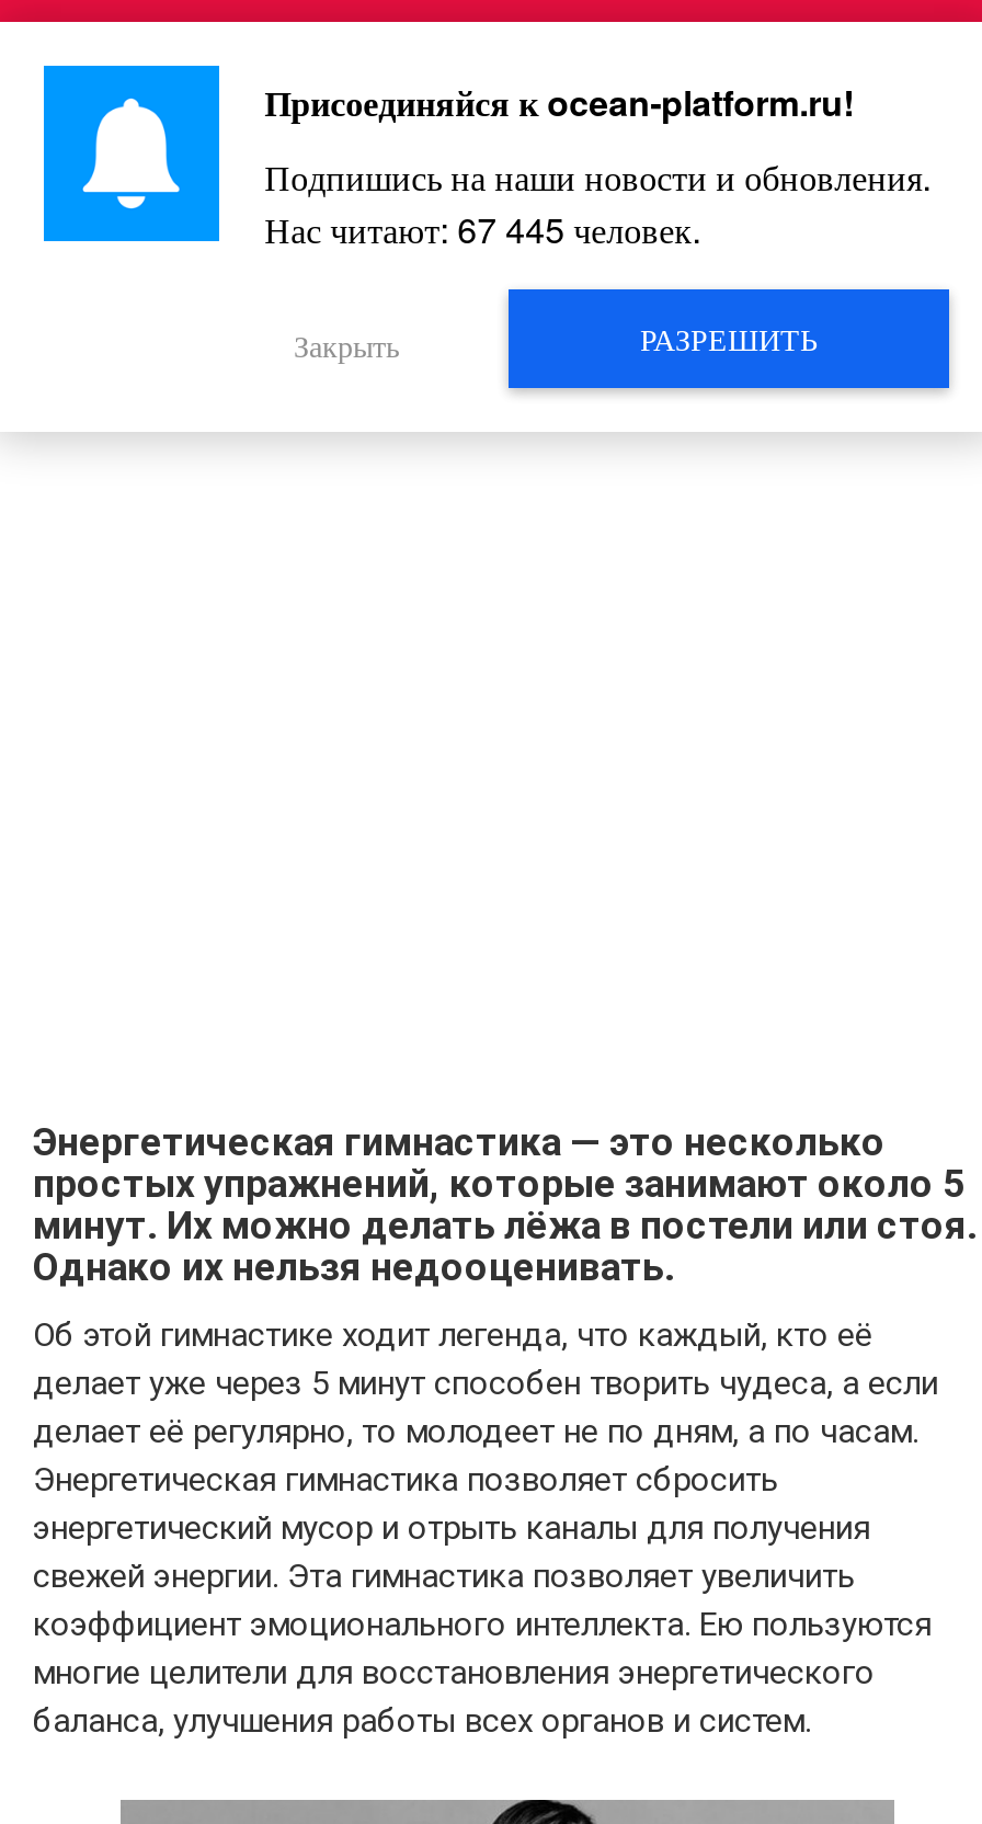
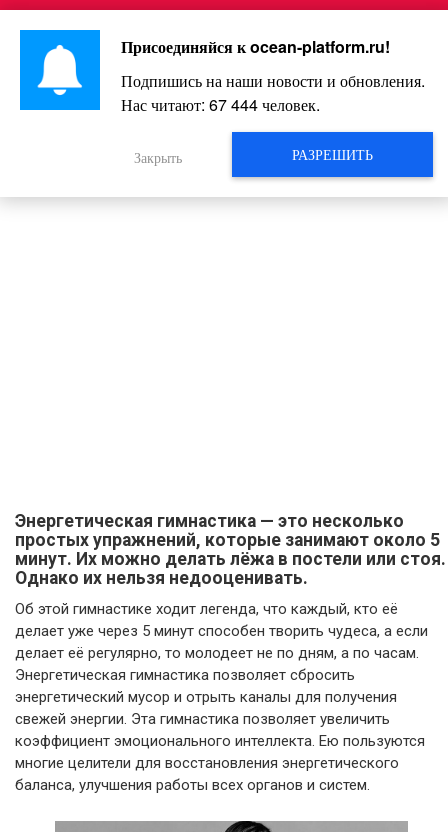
- Нас читают: 67 445 человек.
+ Нас читают: 67 444 человек.
